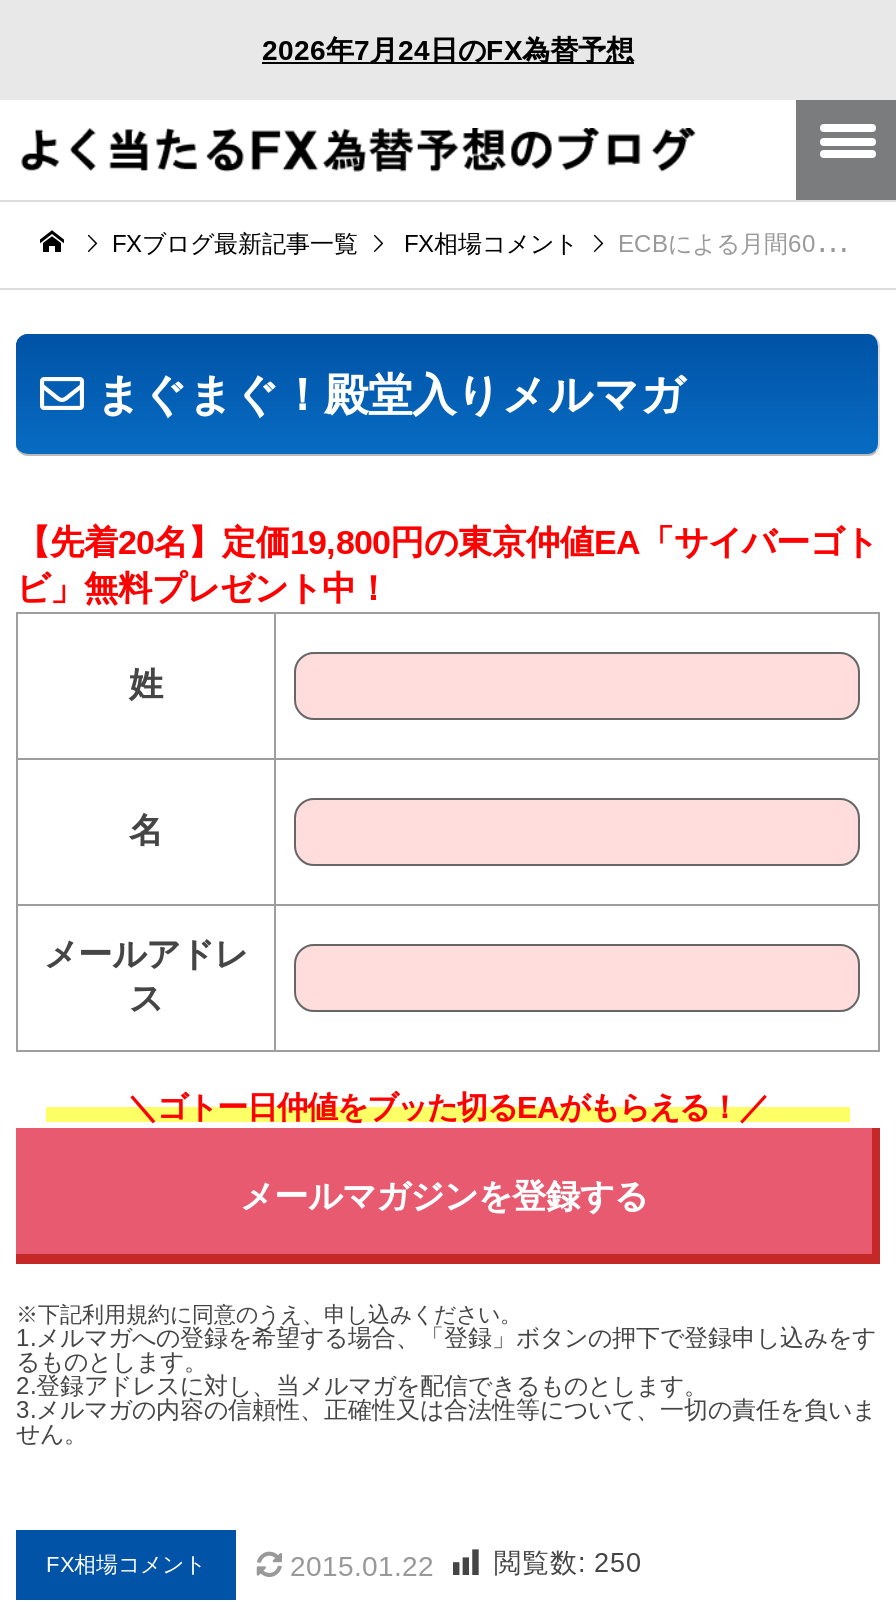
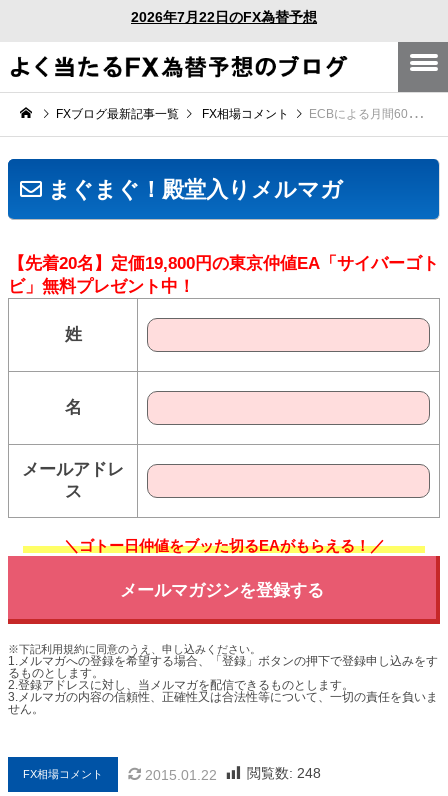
- 2026年7月24日のFX為替予想
+ 2026年7月22日のFX為替予想

- 2015.01.22 閲覧数: 250
+ 2015.01.22 閲覧数: 248
